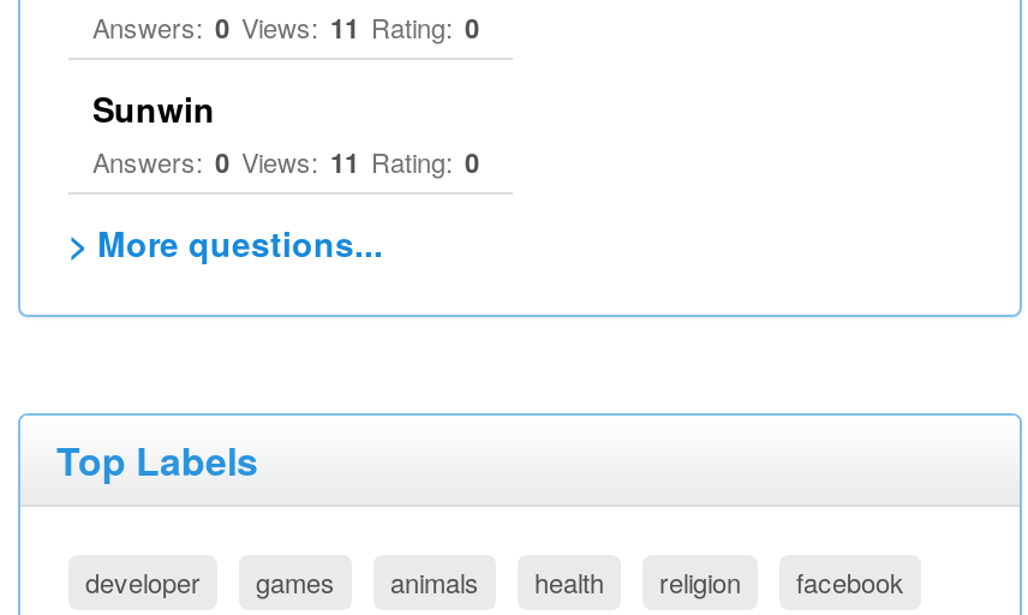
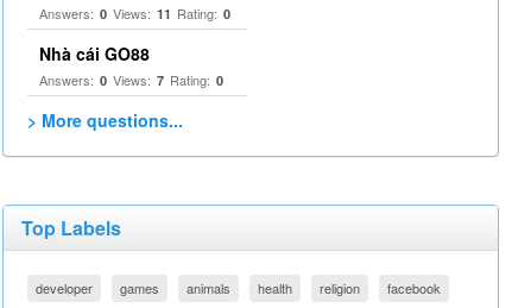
- Sunwin
- Answers: 0 Views: 11 Rating: 0
+ Nhà cái GO88
+ Answers: 0 Views: 7 Rating: 0
